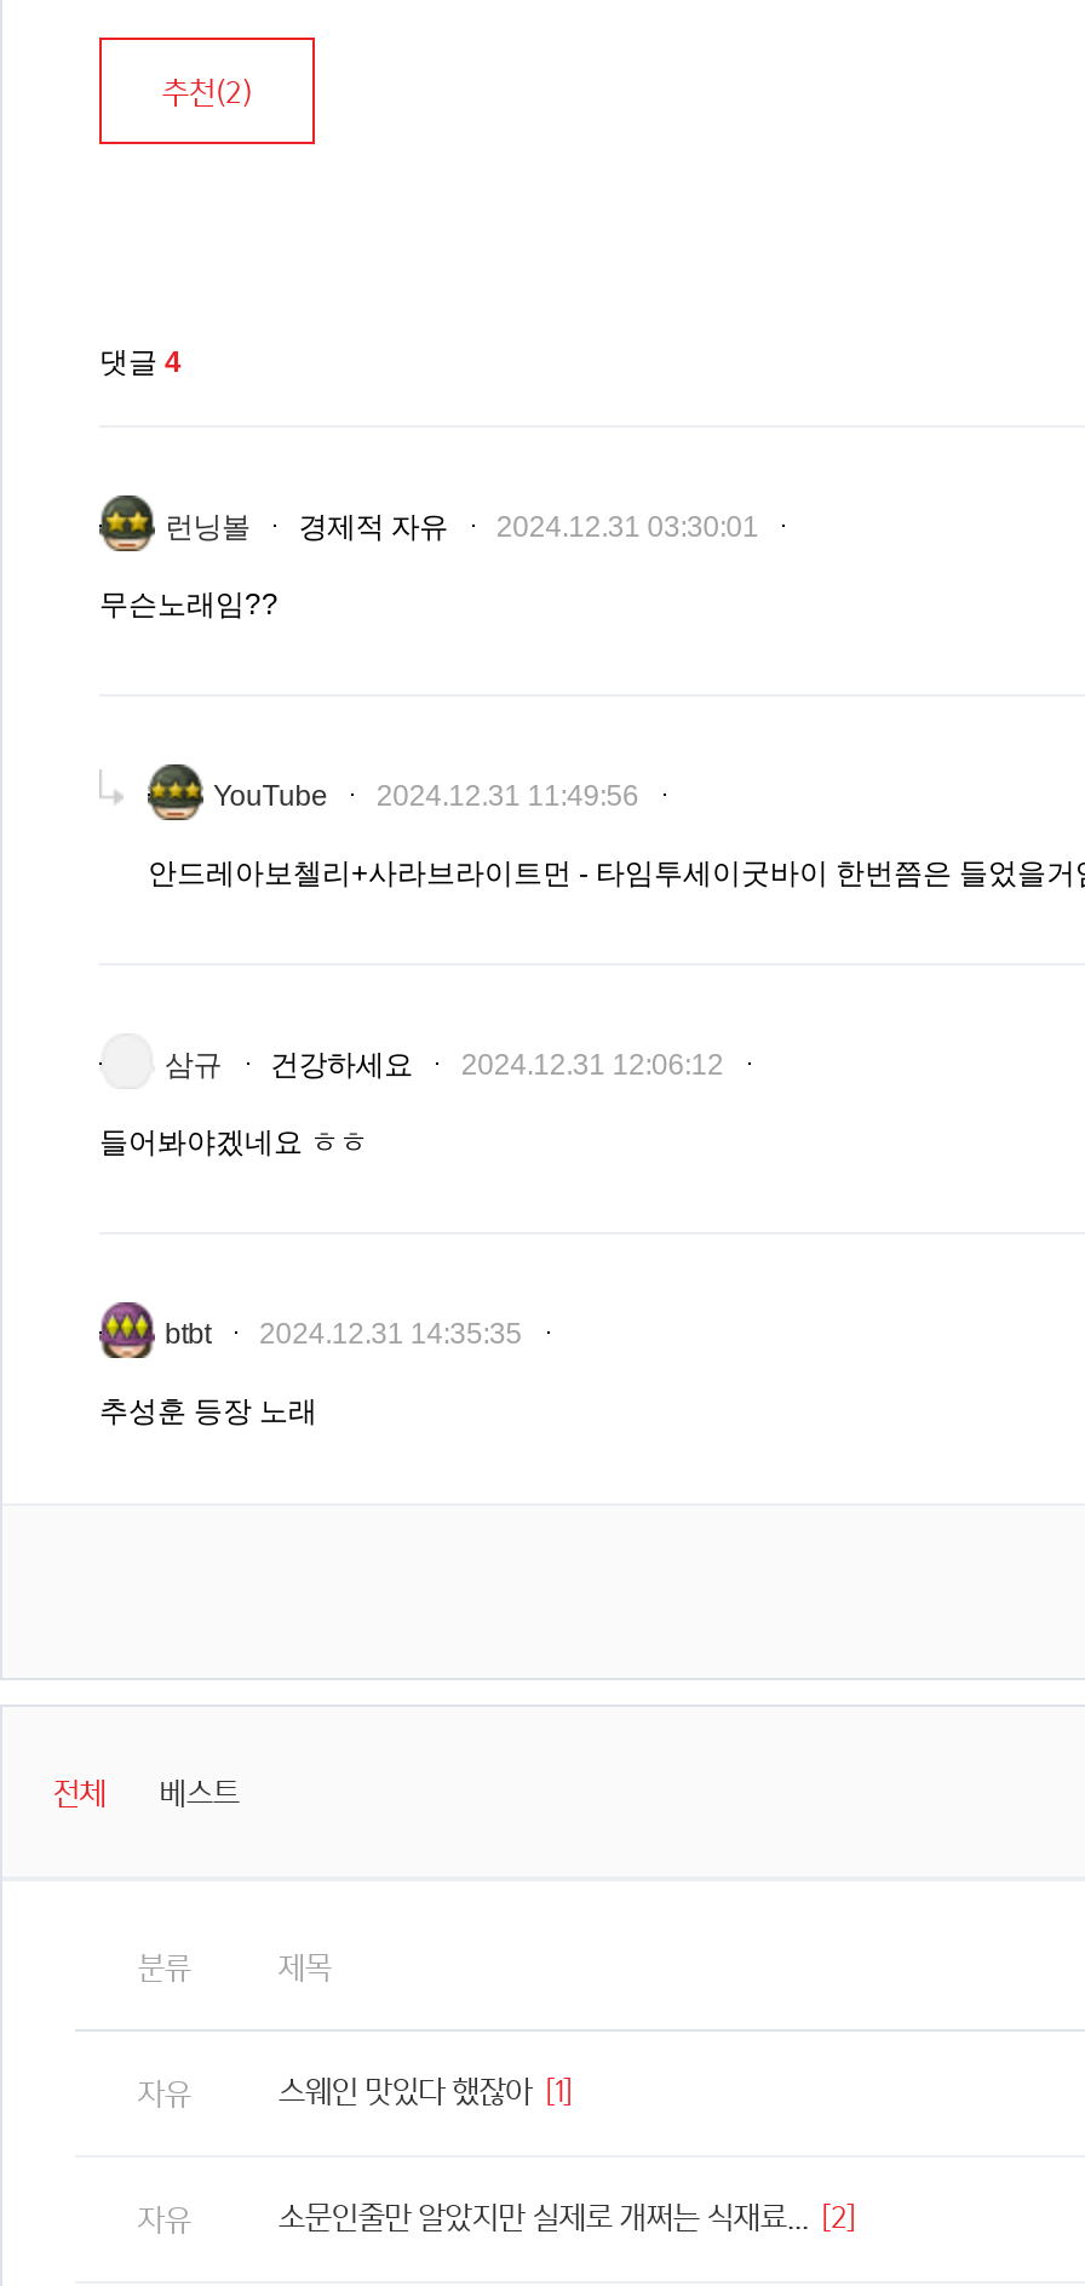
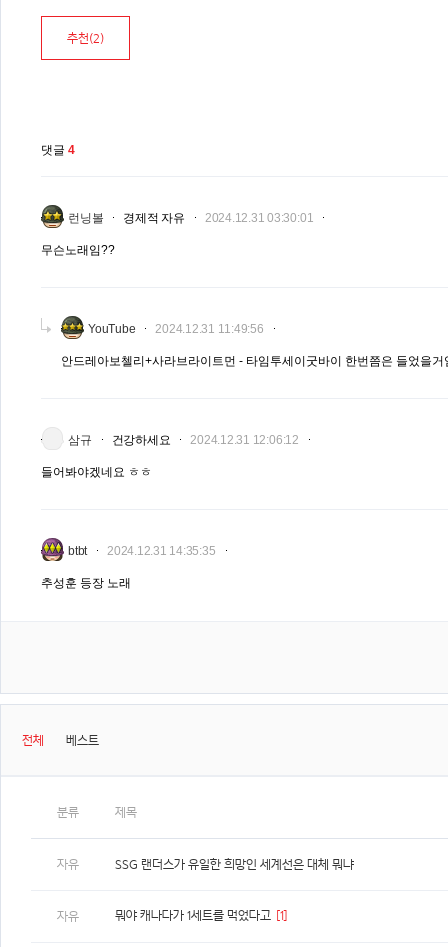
- 스웨인 맛있다 했잖아 [1]
+ SSG 랜더스가 유일한 희망인 세계선은 대체 뭐냐

- 소문인줄만 알았지만 실제로 개쩌는 식재료... [2]
+ 뭐야 캐나다가 1세트를 먹었다고 [1]
